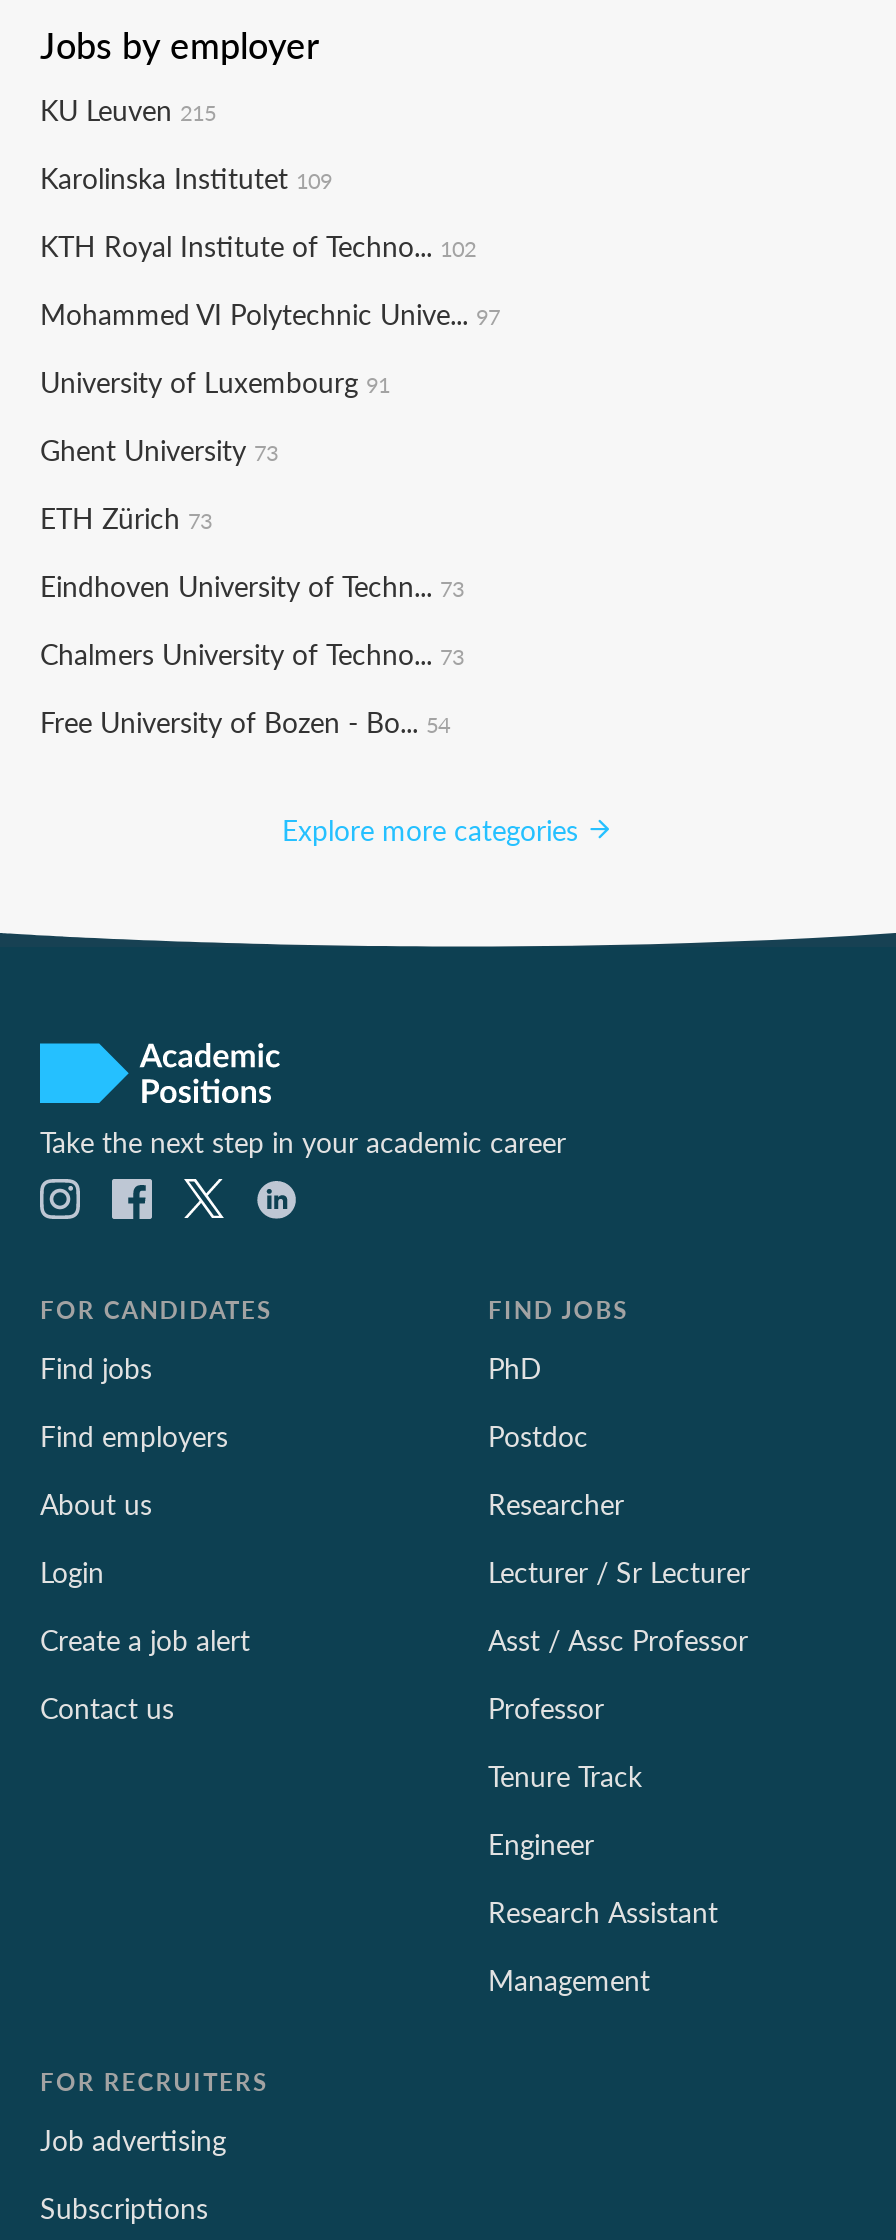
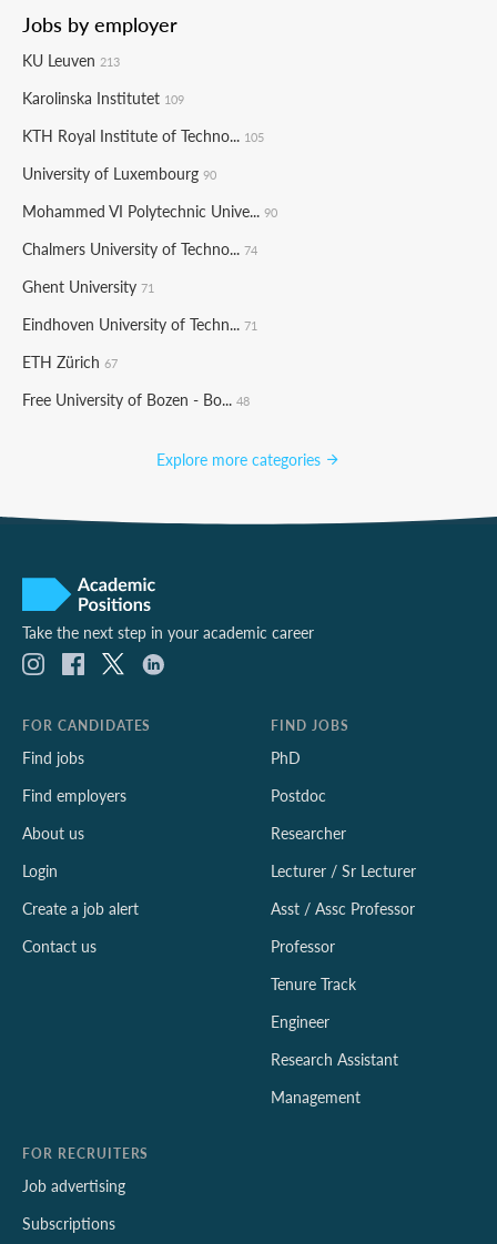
- KU Leuven 215
+ KU Leuven 213

- KTH Royal Institute of Techno... 102
+ KTH Royal Institute of Techno... 105

- Mohammed VI Polytechnic Unive... 97
+ University of Luxembourg 90

- University of Luxembourg 91
+ Mohammed VI Polytechnic Unive... 90

- Ghent University 73
+ Chalmers University of Techno... 74

- ETH Zürich 73
+ Ghent University 71

- Eindhoven University of Techn... 73
+ Eindhoven University of Techn... 71

- Chalmers University of Techno... 73
+ ETH Zürich 67

- Free University of Bozen - Bo... 54
+ Free University of Bozen - Bo... 48
